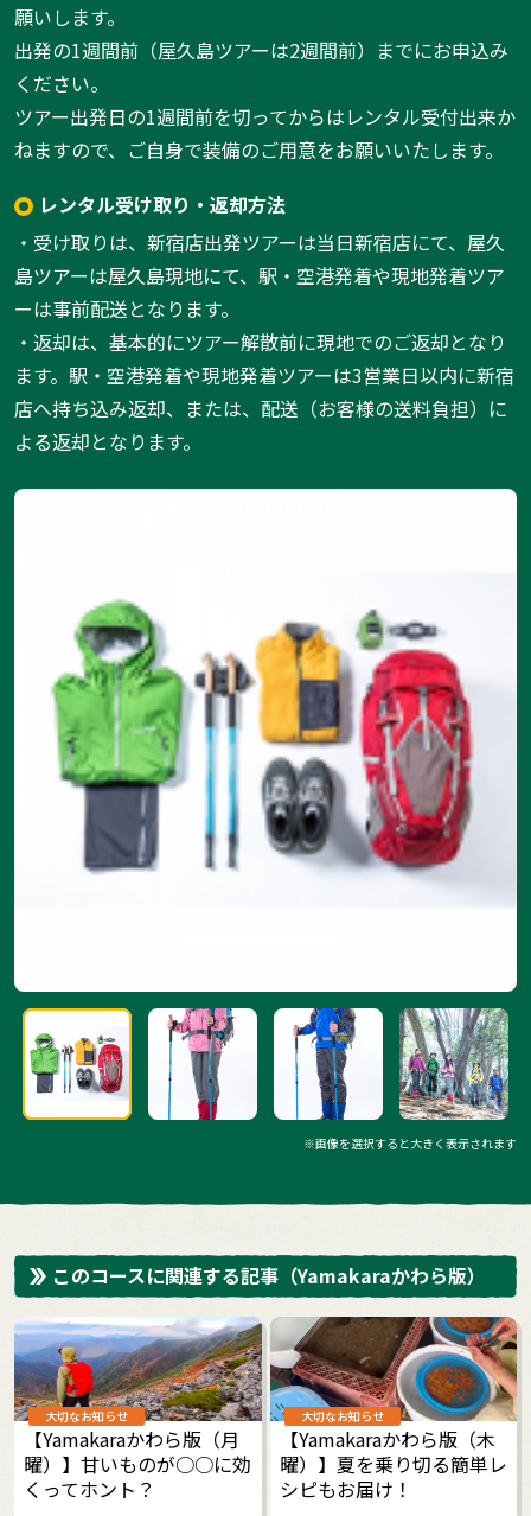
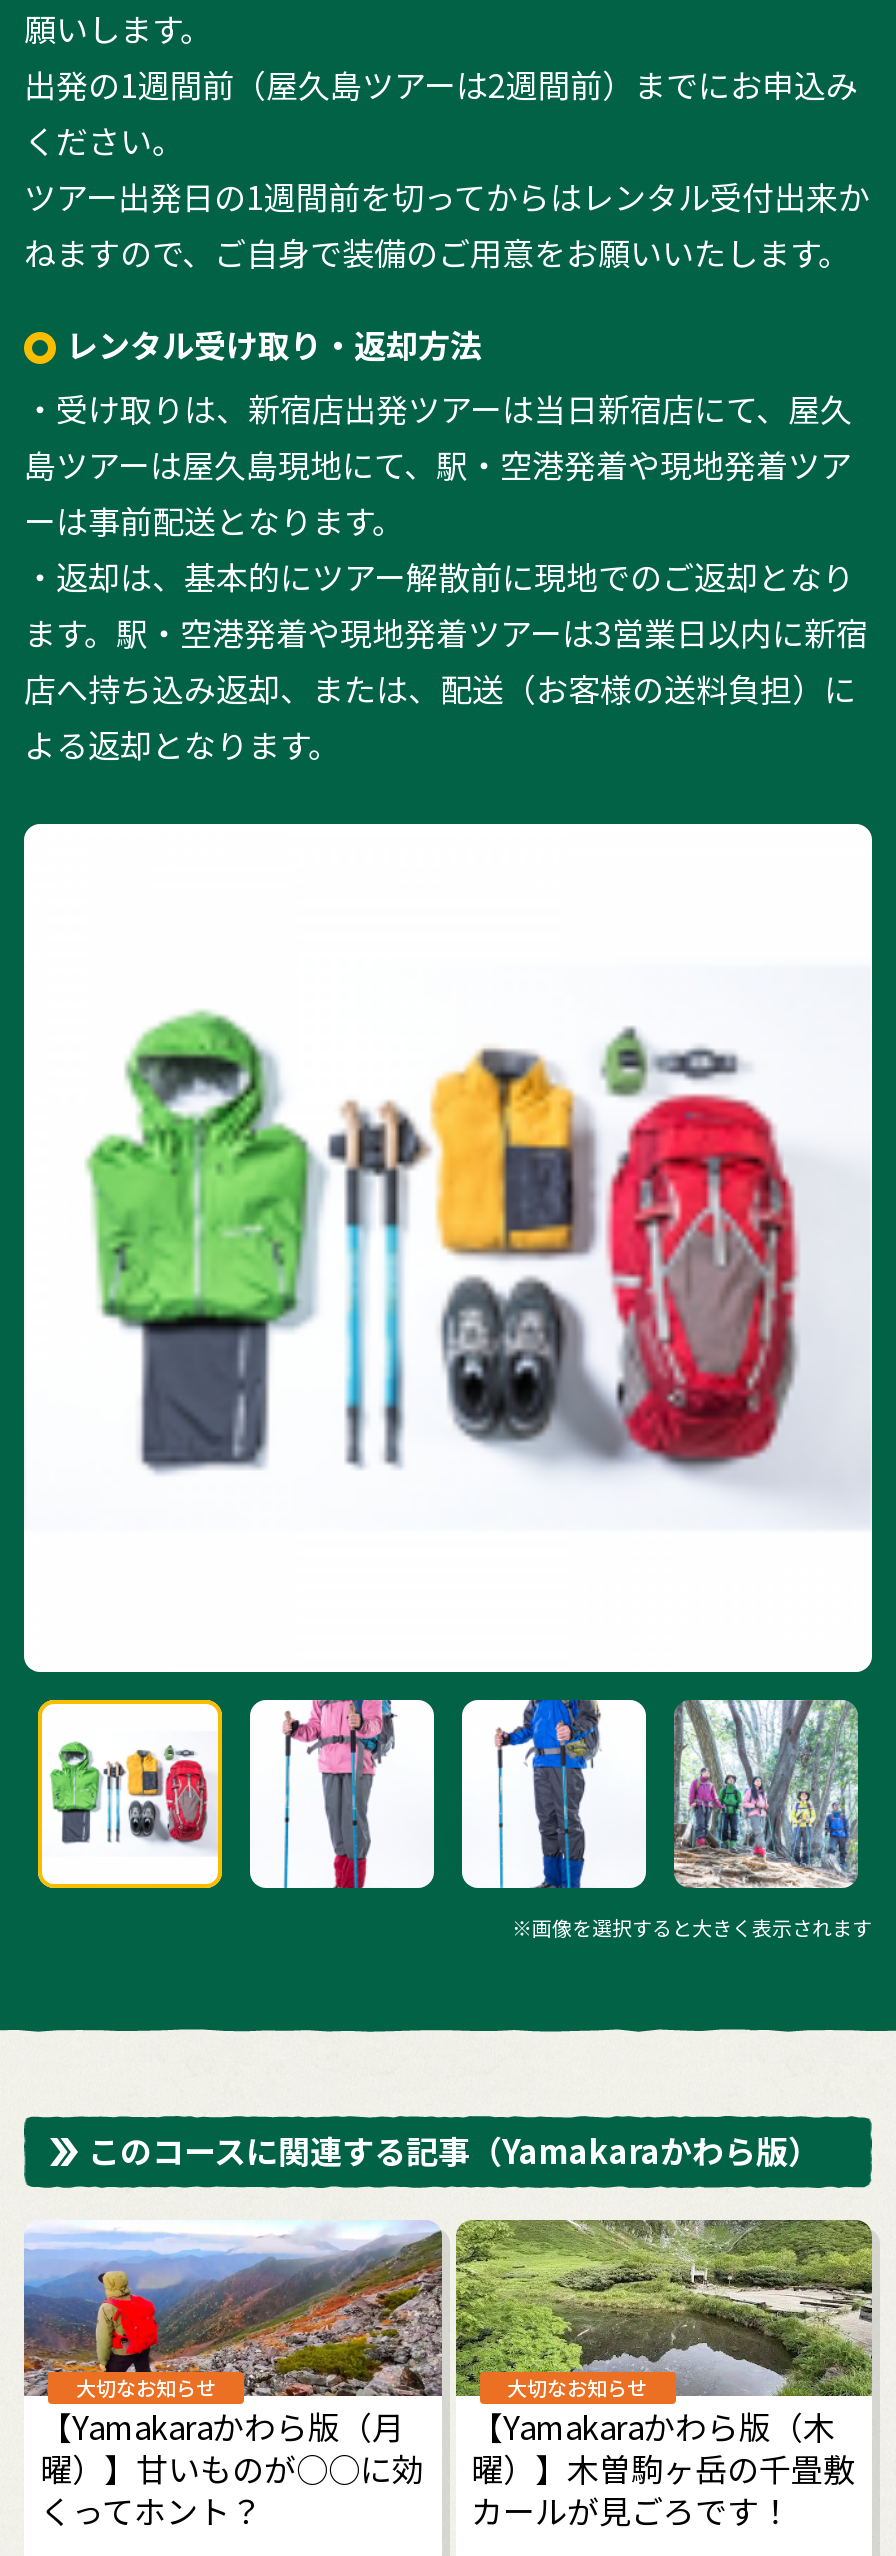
- [image]
- 曜）】夏を乗り切る簡単レ
- シピもお届け！
+ [image]
+ 曜）】木曽駒ヶ岳の千畳敷
+ カールが見ごろです！
